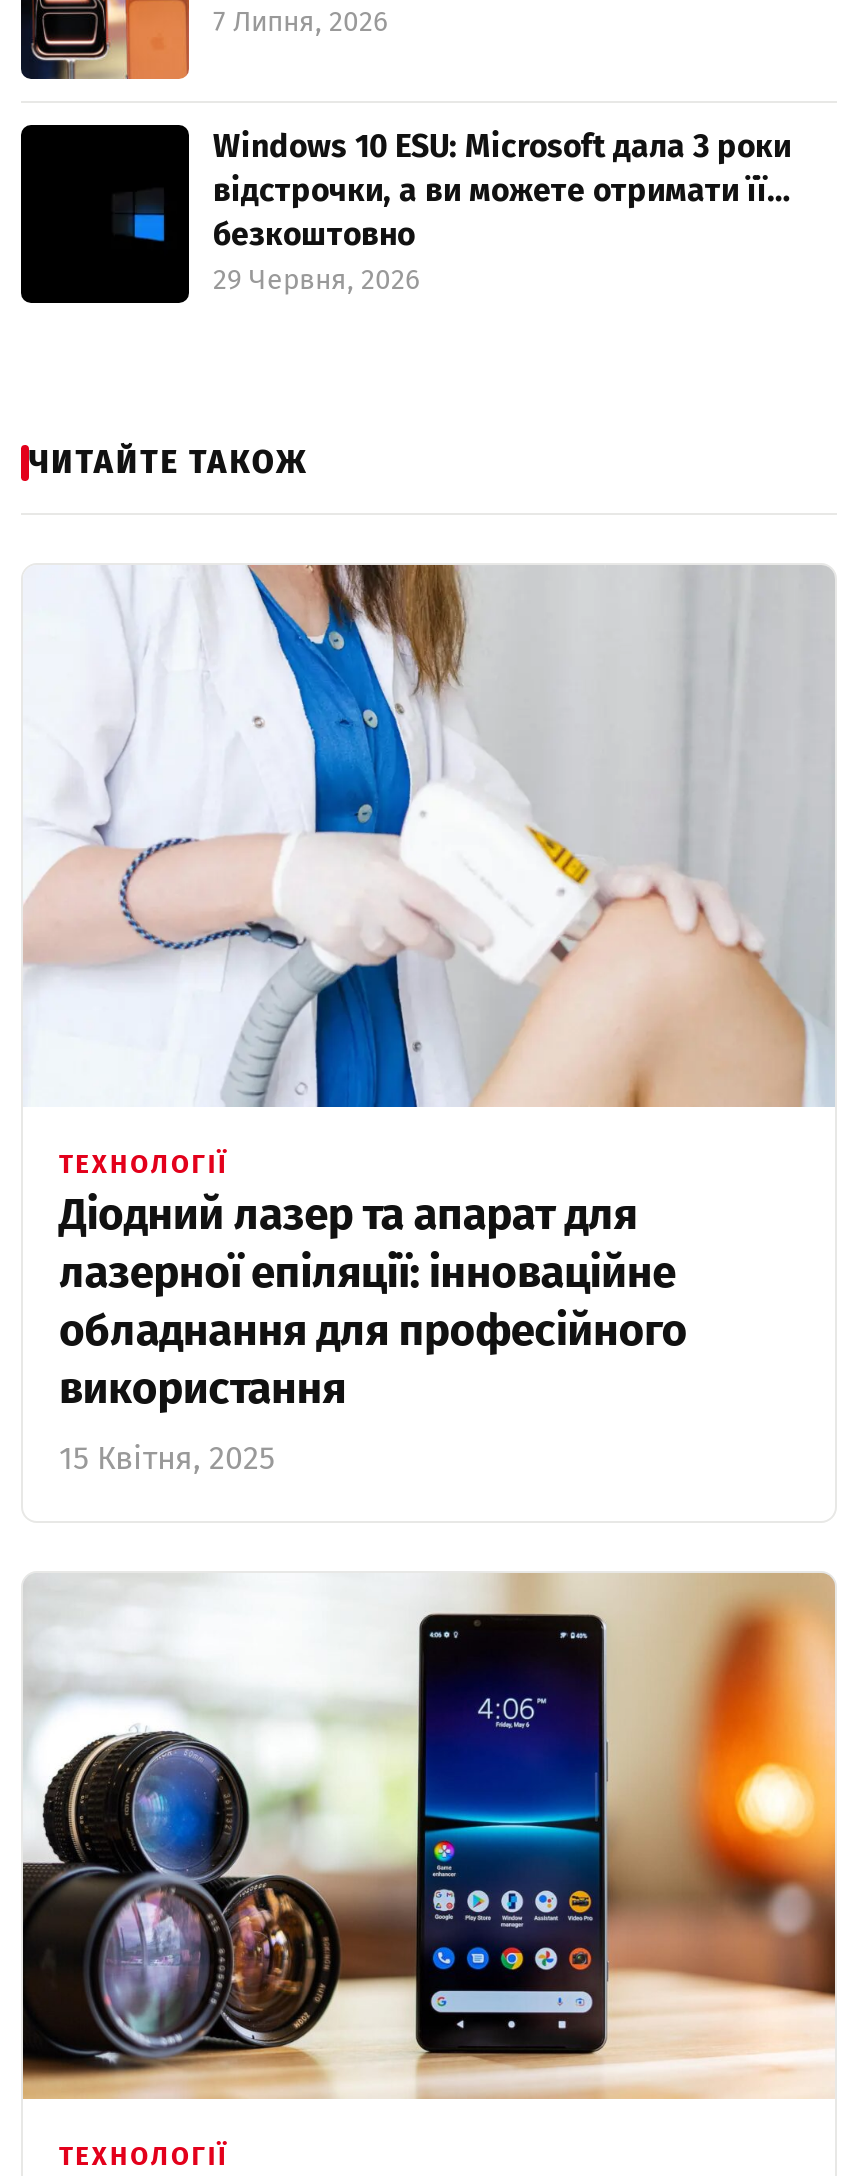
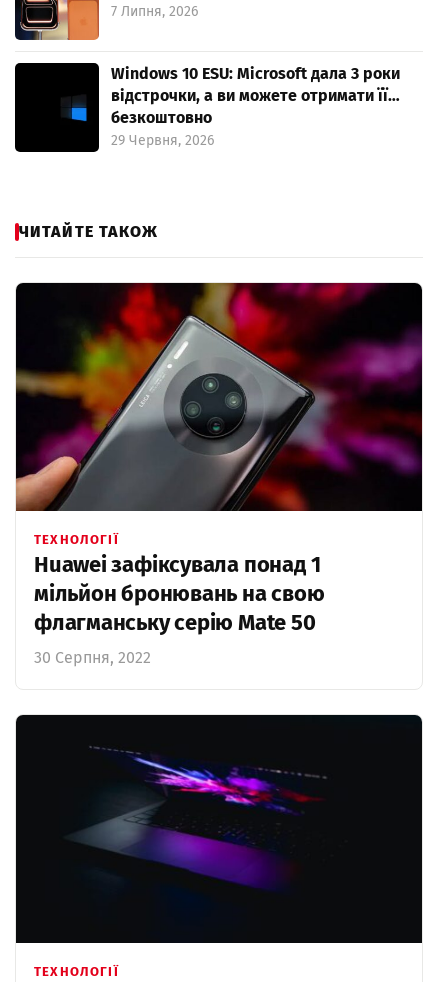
- [image]
- Діодний лазер та апарат для
- лазерної епіляції: інноваційне
- обладнання для професійного
- використання
- 15 Квітня, 2025
+ [image]
+ Huawei зафіксувала понад 1
+ мільйон бронювань на свою
+ флагманську серію Mate 50
+ 30 Серпня, 2022

- [image]
+ [image]
